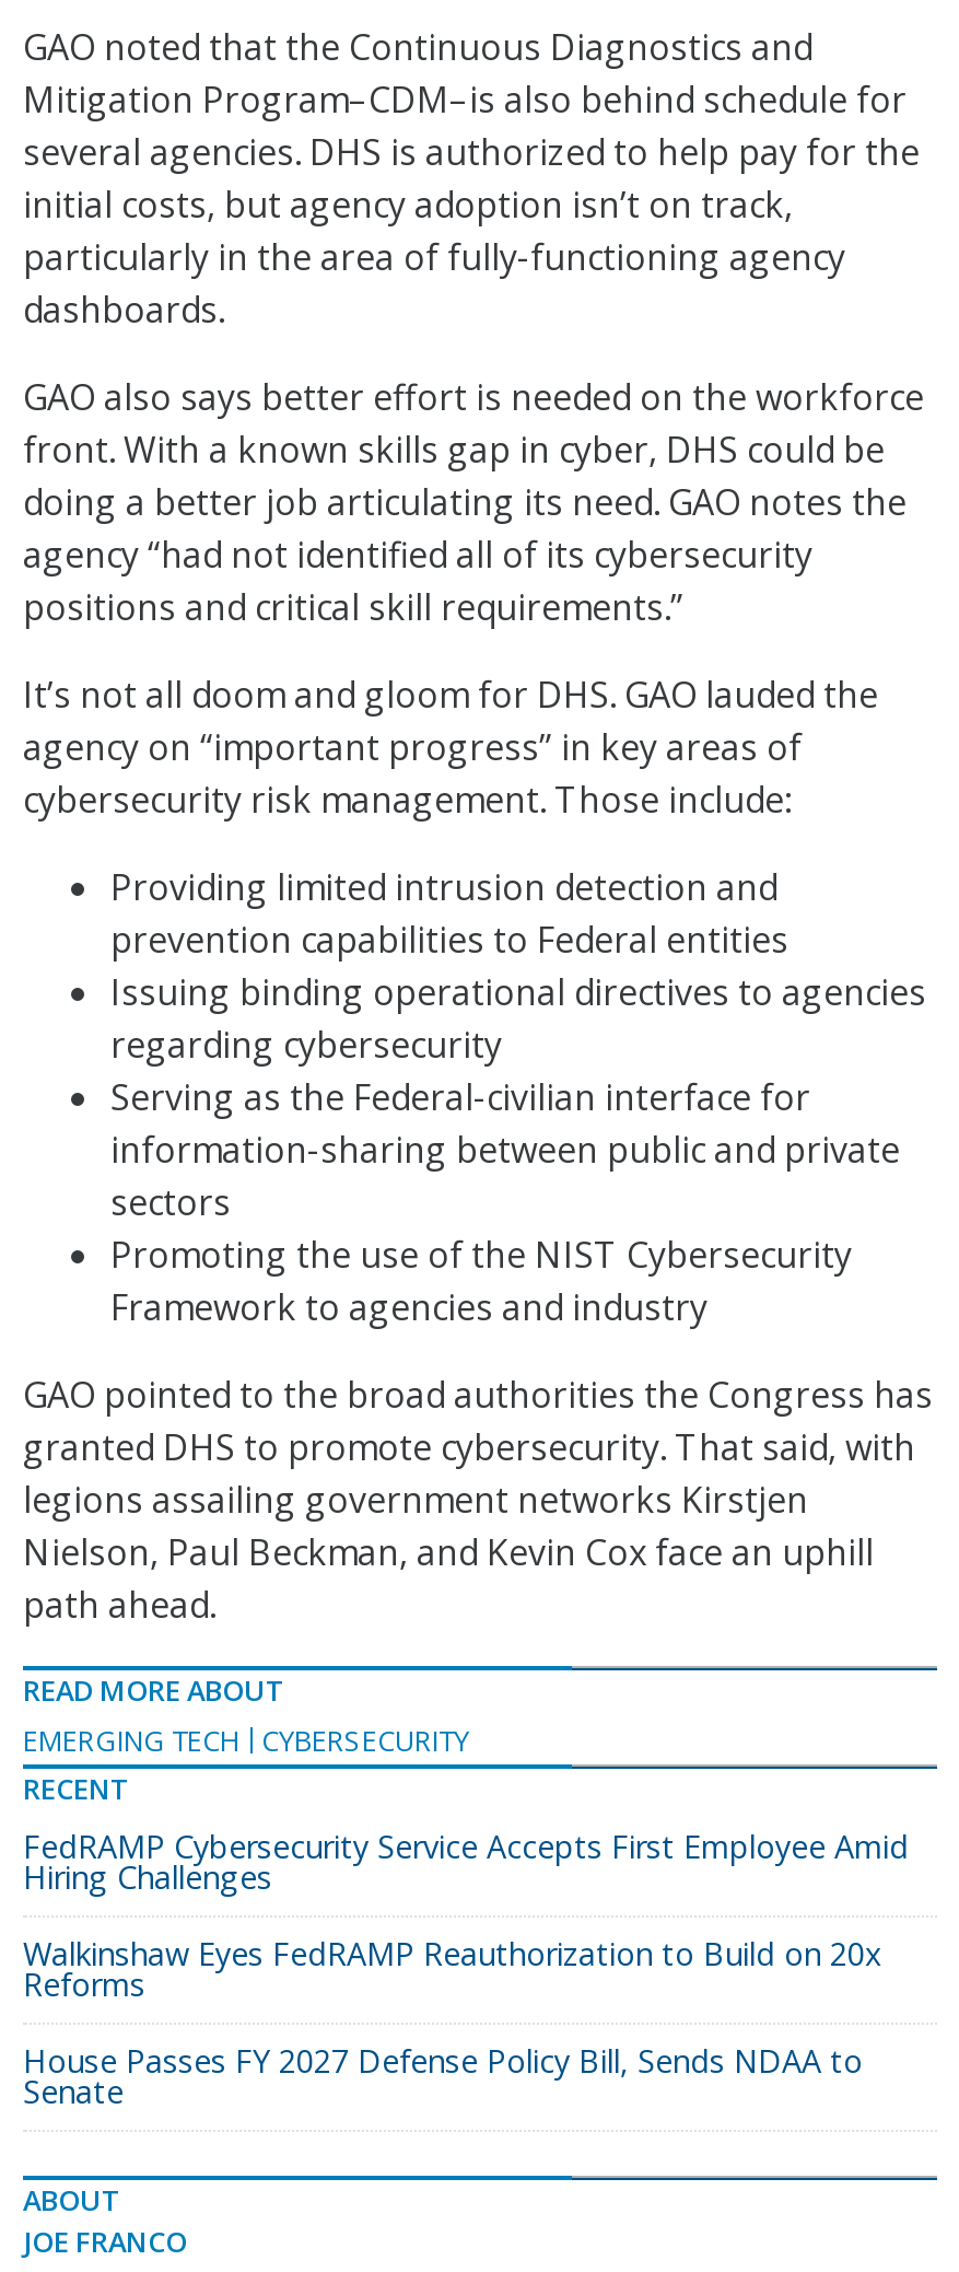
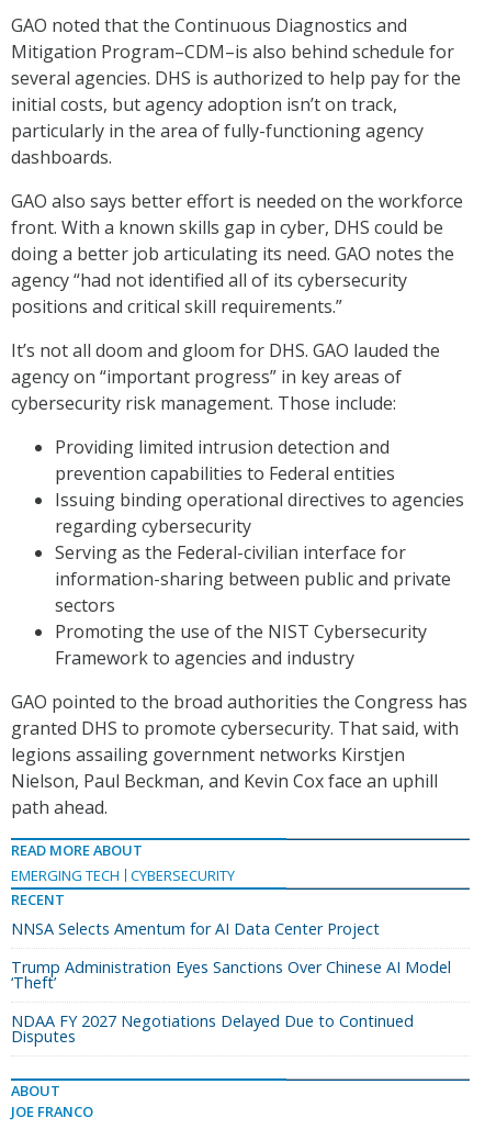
- FedRAMP Cybersecurity Service Accepts First Employee Amid
- Hiring Challenges
+ NNSA Selects Amentum for AI Data Center Project

- Walkinshaw Eyes FedRAMP Reauthorization to Build on 20x
- Reforms
+ Trump Administration Eyes Sanctions Over Chinese AI Model
+ ‘Theft’

- House Passes FY 2027 Defense Policy Bill, Sends NDAA to
- Senate
+ NDAA FY 2027 Negotiations Delayed Due to Continued
+ Disputes
